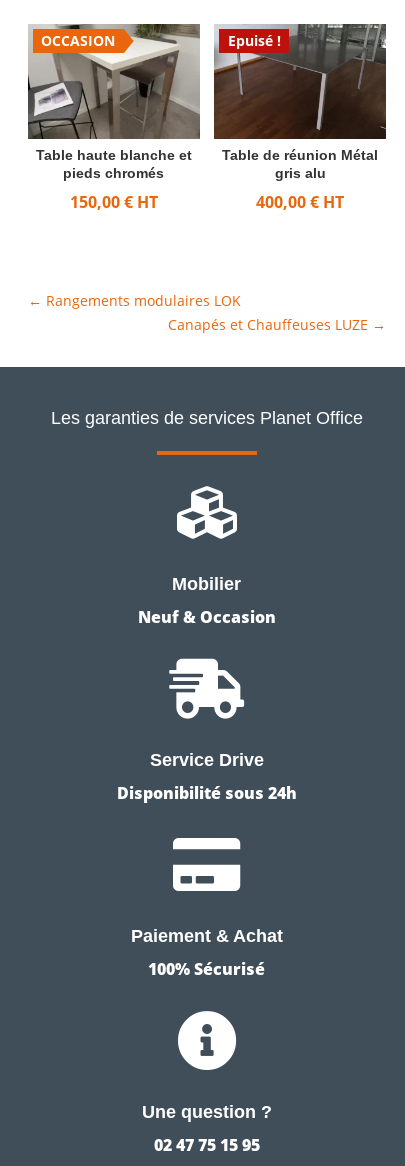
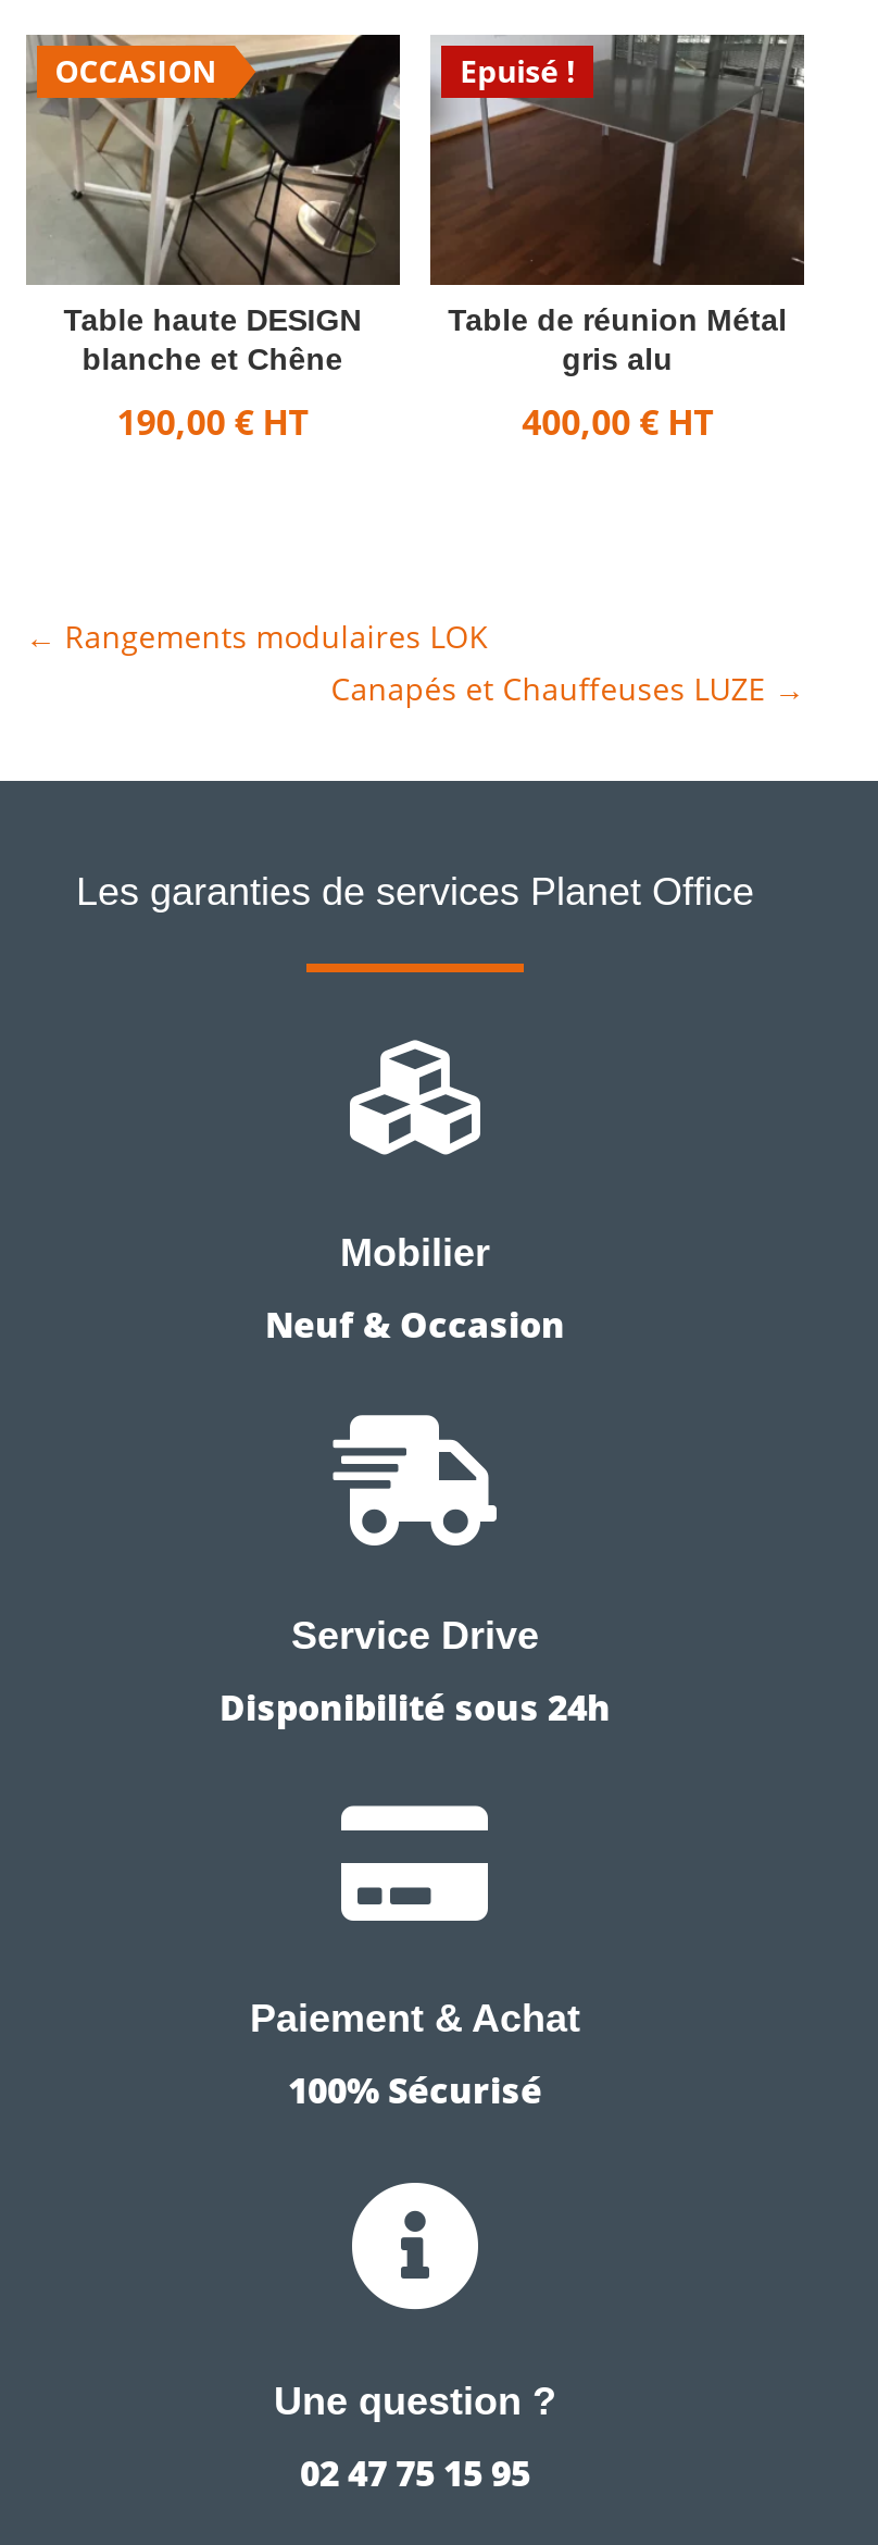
- [image]
- Table haute blanche et
- pieds chromés
+ [image]
+ Table haute DESIGN
+ blanche et Chêne

- 150,00 € HT
+ 190,00 € HT
